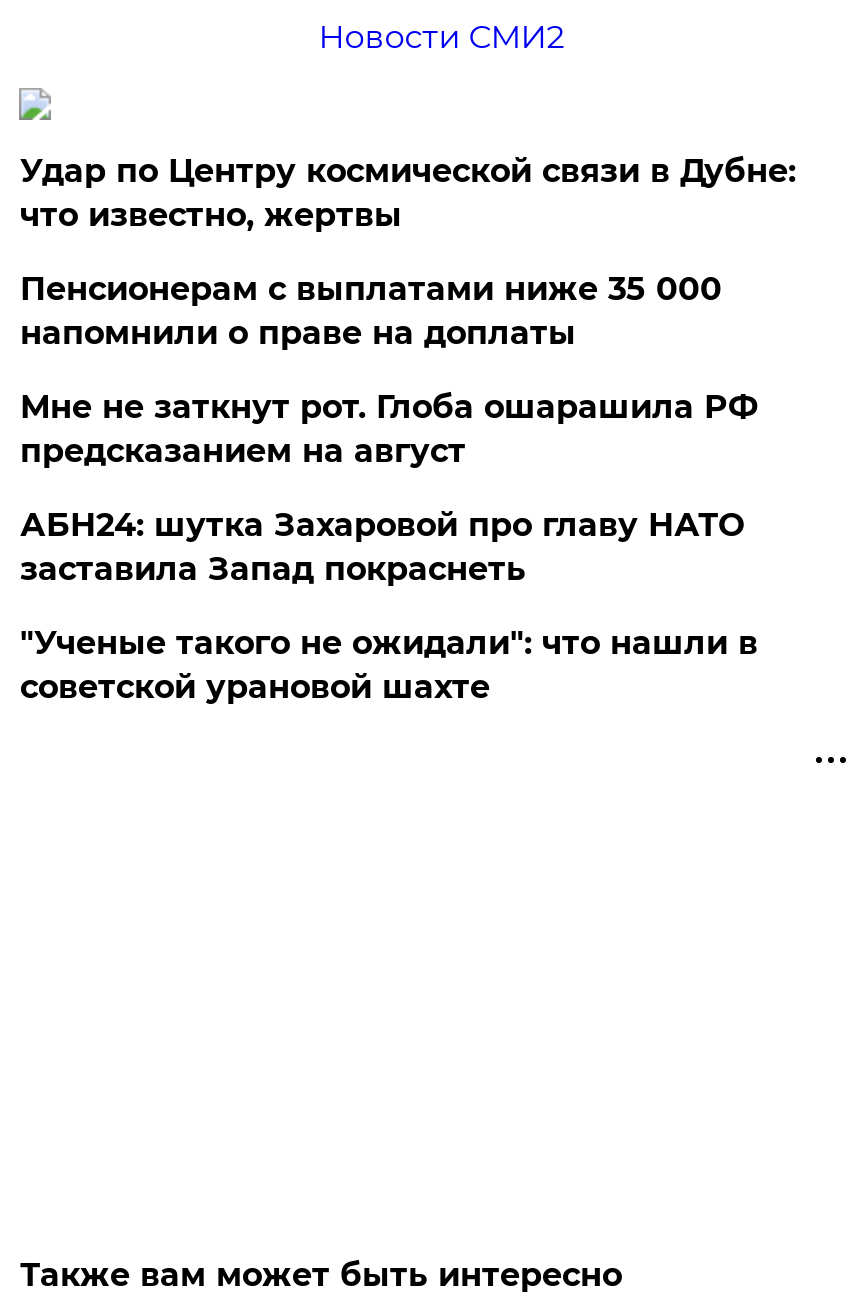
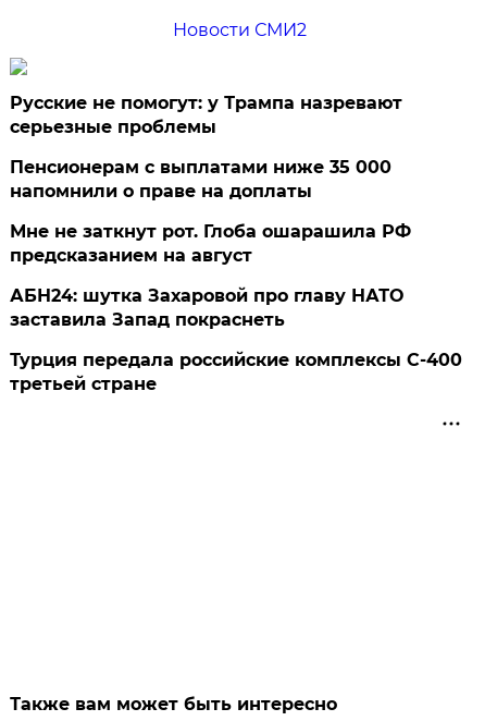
- Удар по Центру космической связи в Дубне:
- что известно, жертвы
+ Русские не помогут: у Трампа назревают
+ серьезные проблемы

- "Ученые такого не ожидали": что нашли в
- советской урановой шахте
+ Турция передала российские комплексы С-400
+ третьей стране
